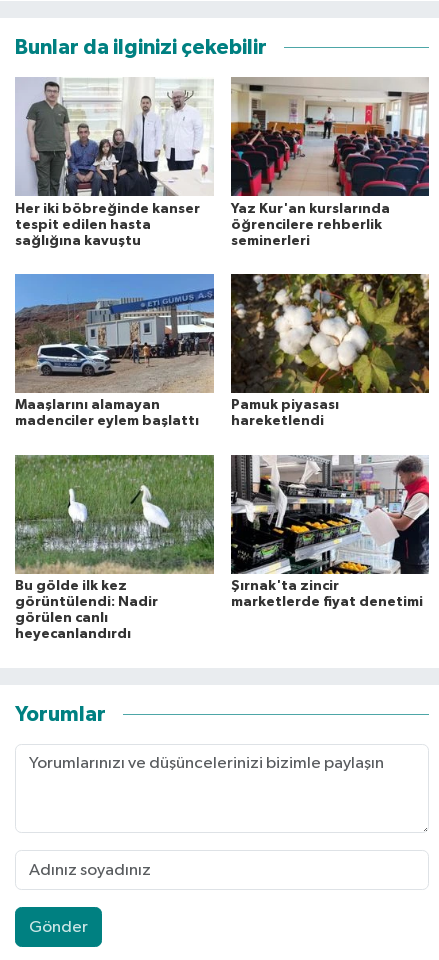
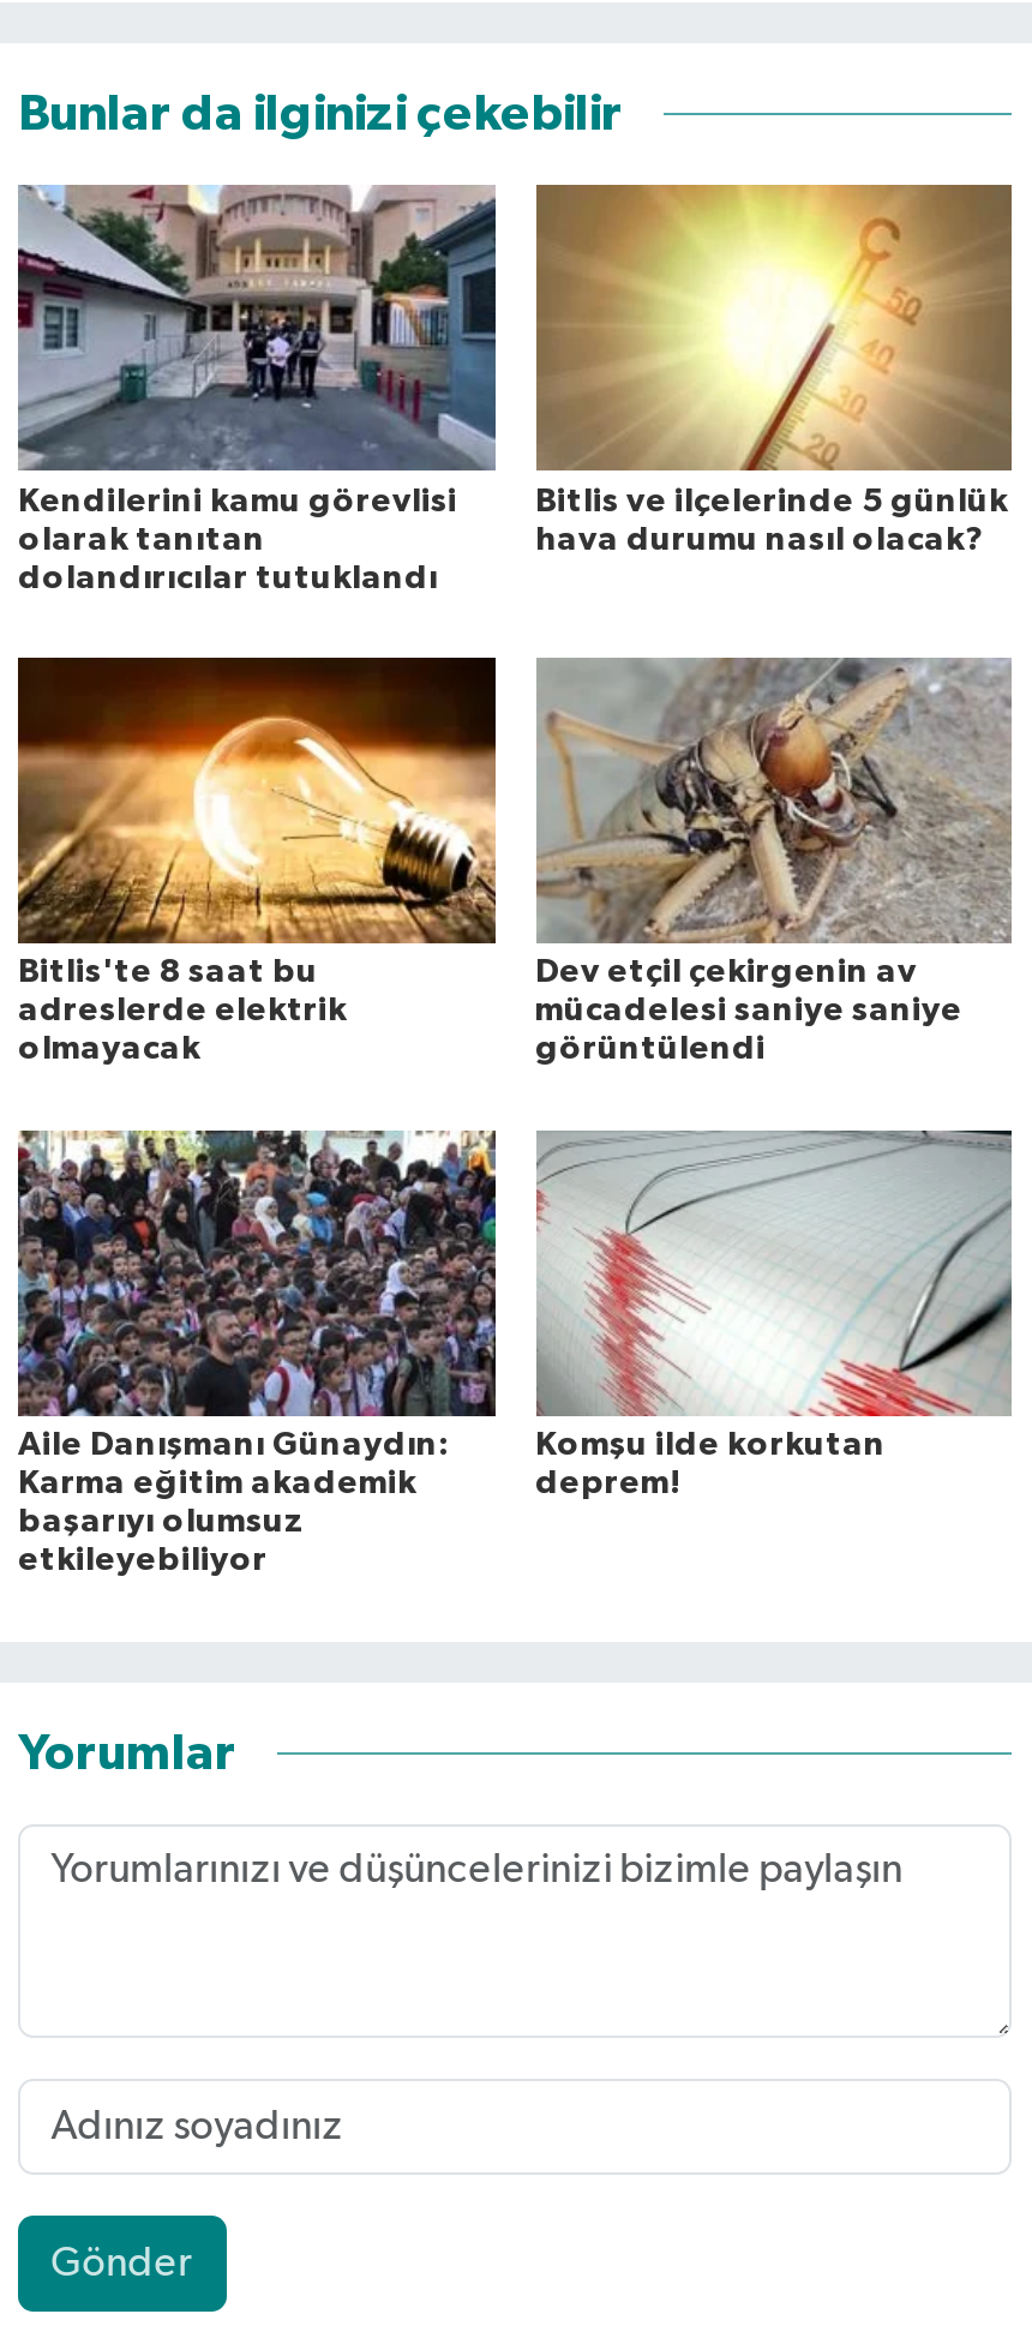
- [image]
- Her iki böbreğinde kanser
- tespit edilen hasta
- sağlığına kavuştu
+ [image]
+ Kendilerini kamu görevlisi
+ olarak tanıtan
+ dolandırıcılar tutuklandı

- [image]
- Yaz Kur'an kurslarında
- öğrencilere rehberlik
- seminerleri
+ [image]
+ Bitlis ve ilçelerinde 5 günlük
+ hava durumu nasıl olacak?

- [image]
- Maaşlarını alamayan
- madenciler eylem başlattı
+ [image]
+ Bitlis'te 8 saat bu
+ adreslerde elektrik
+ olmayacak

- [image]
- Pamuk piyasası
- hareketlendi
+ [image]
+ Dev etçil çekirgenin av
+ mücadelesi saniye saniye
+ görüntülendi

- [image]
- Bu gölde ilk kez
- görüntülendi: Nadir
- görülen canlı
- heyecanlandırdı
+ [image]
+ Aile Danışmanı Günaydın:
+ Karma eğitim akademik
+ başarıyı olumsuz
+ etkileyebiliyor

- [image]
- Şırnak'ta zincir
- marketlerde fiyat denetimi
+ [image]
+ Komşu ilde korkutan
+ deprem!
